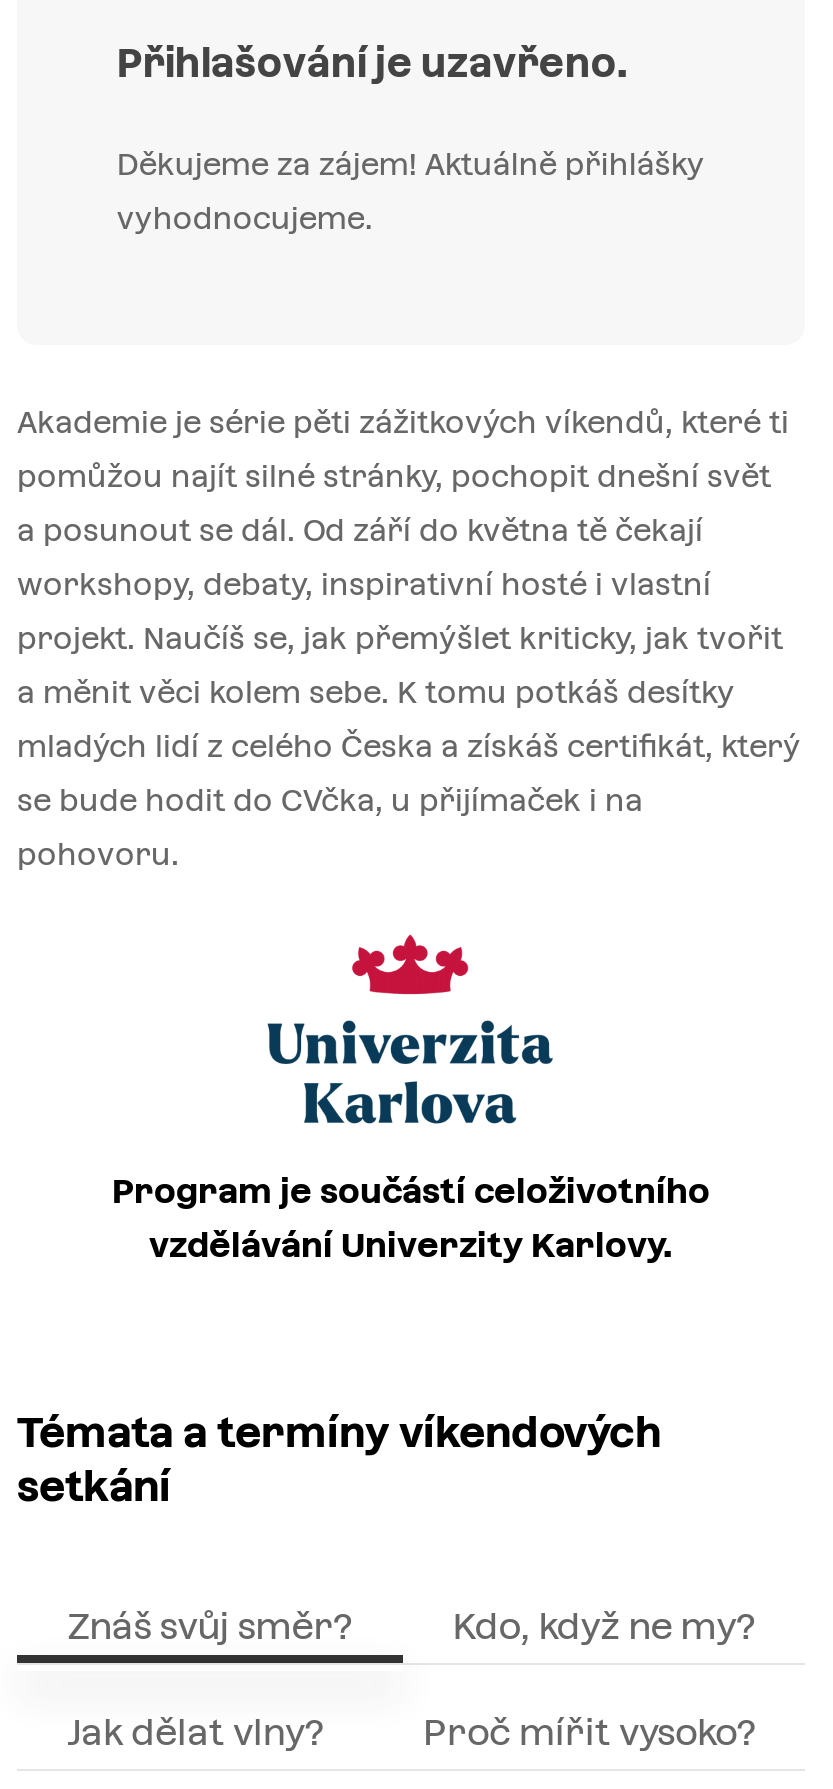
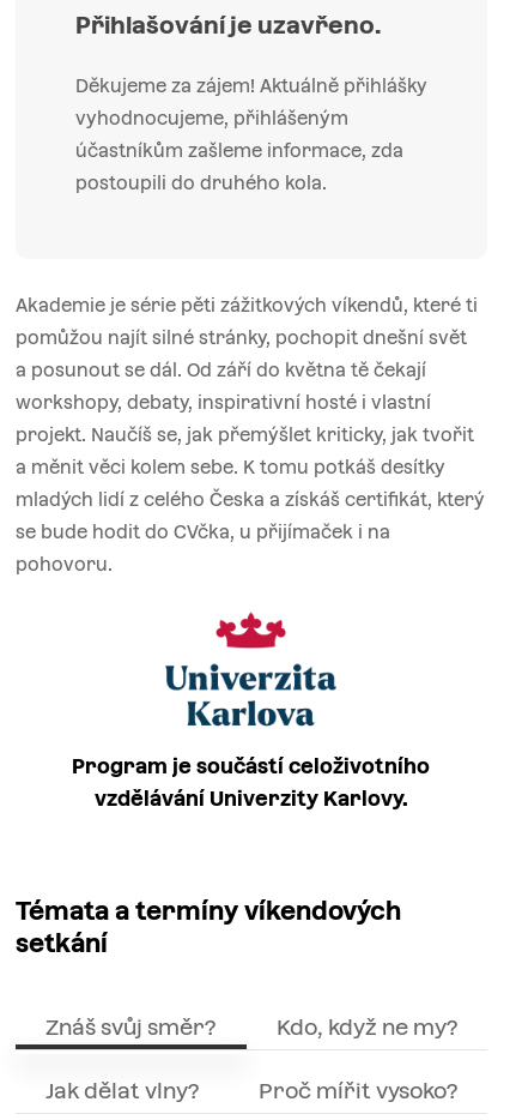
- vyhodnocujeme.
+ vyhodnocujeme, přihlášeným
+ účastníkům zašleme informace, zda
+ postoupili do druhého kola.
